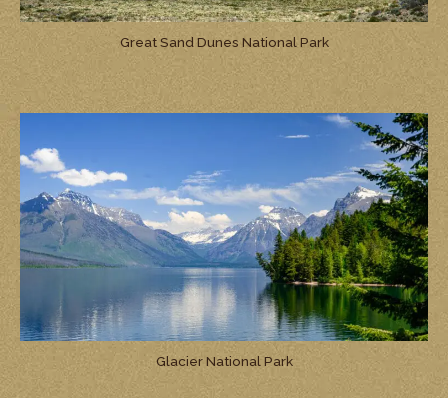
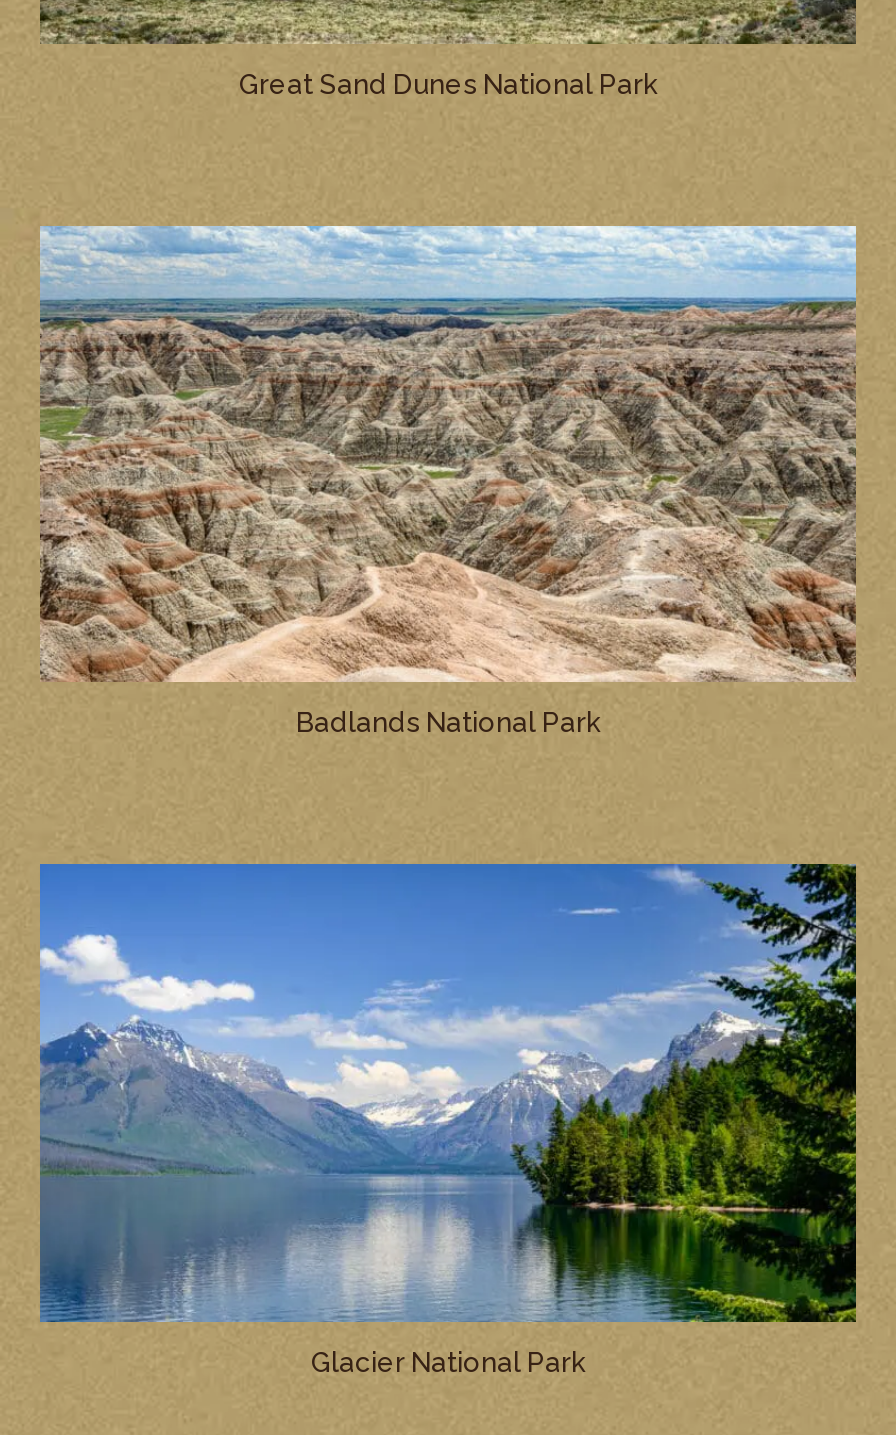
+ [image]
+ Badlands National Park
